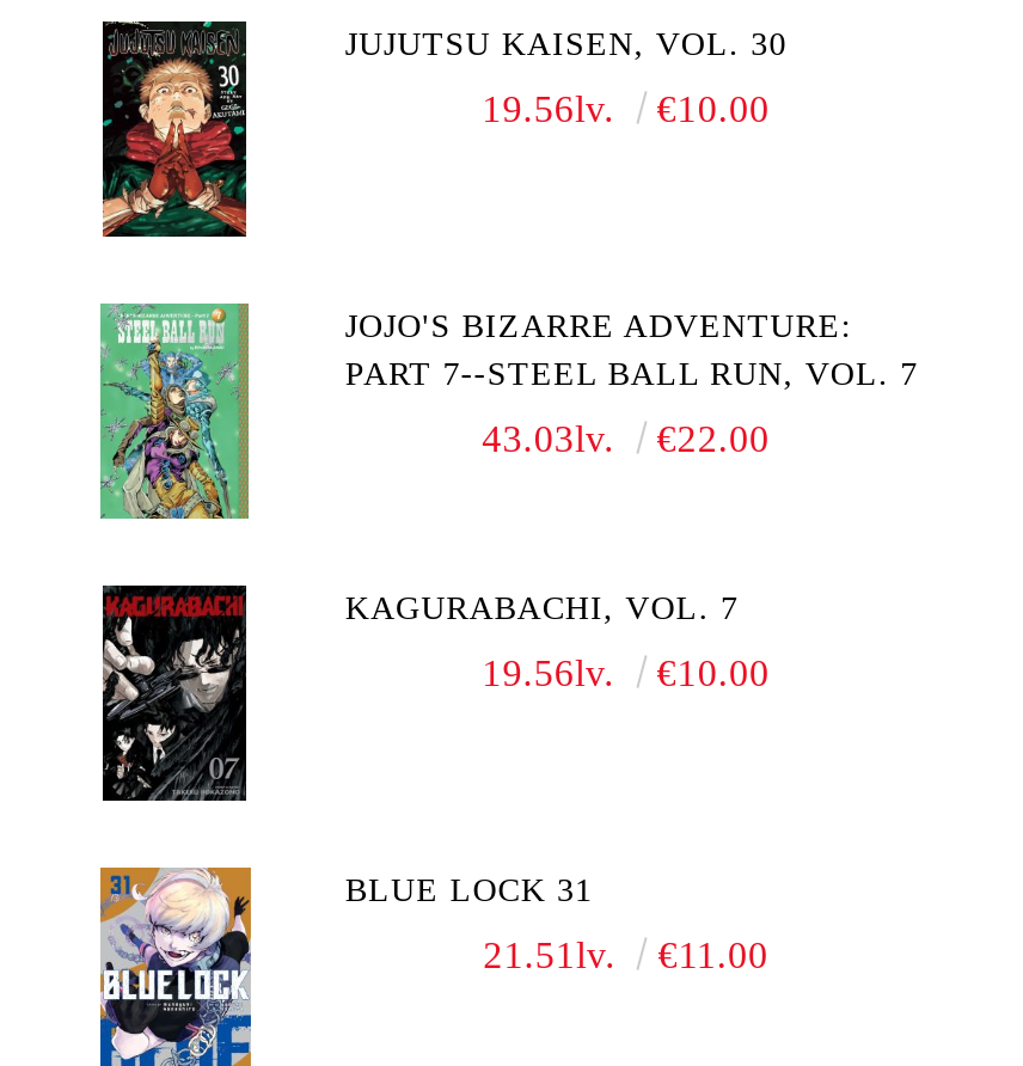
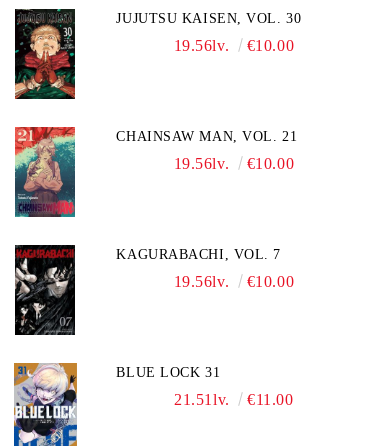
- [image]
+ [image]

- JOJO'S BIZARRE ADVENTURE:
- PART 7--STEEL BALL RUN, VOL. 7
+ CHAINSAW MAN, VOL. 21

- 43.03lv.
- €22.00
+ 19.56lv.
+ €10.00
